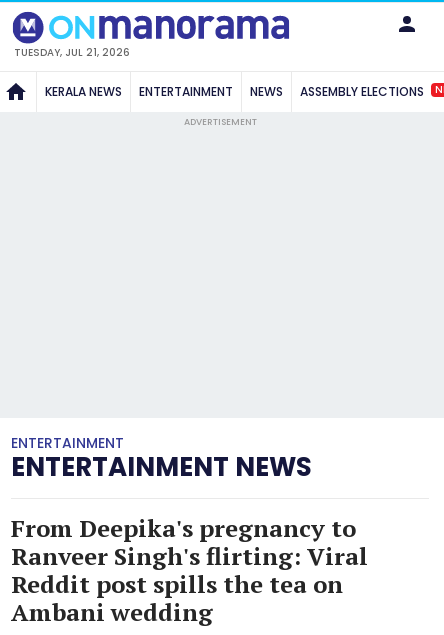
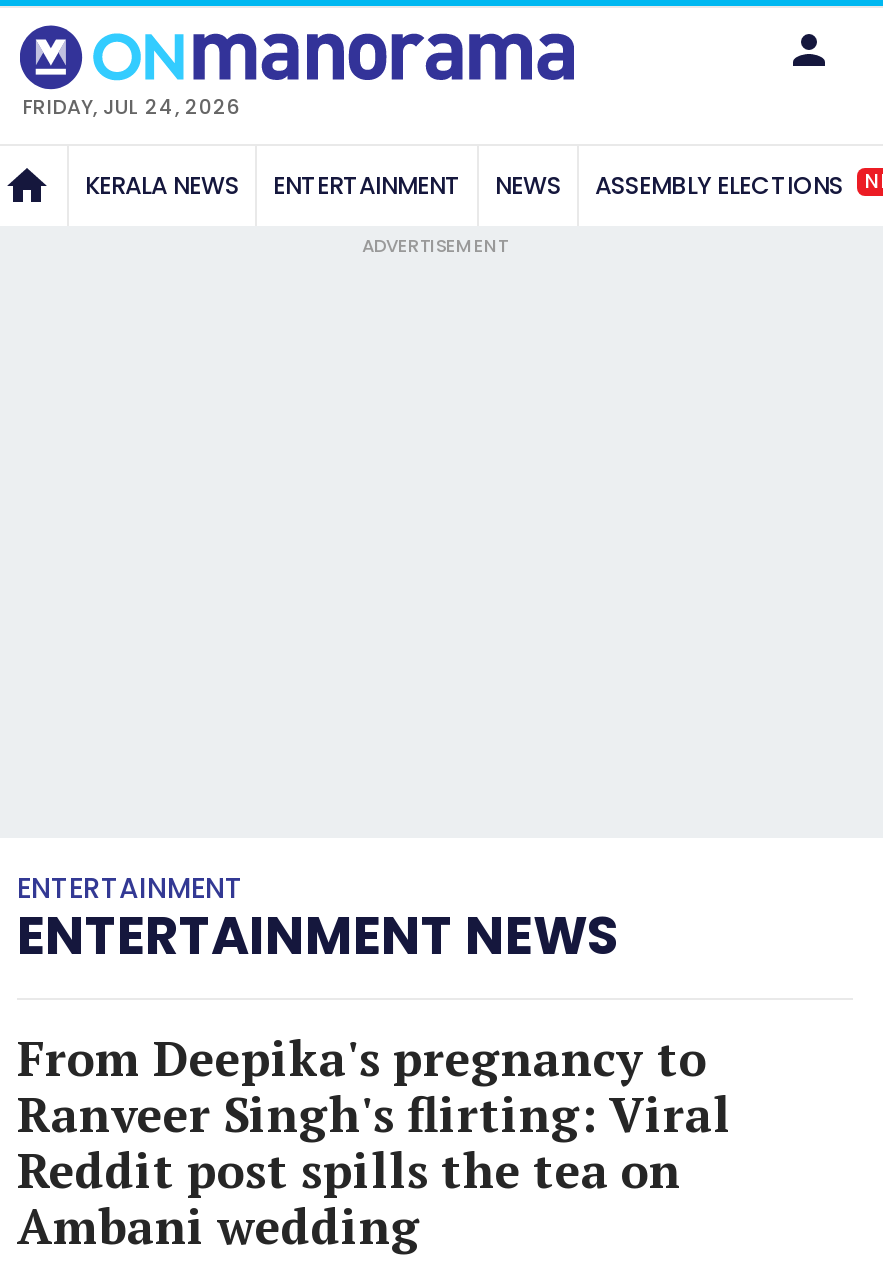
- TUESDAY, JUL 21, 2026
+ FRIDAY, JUL 24, 2026
